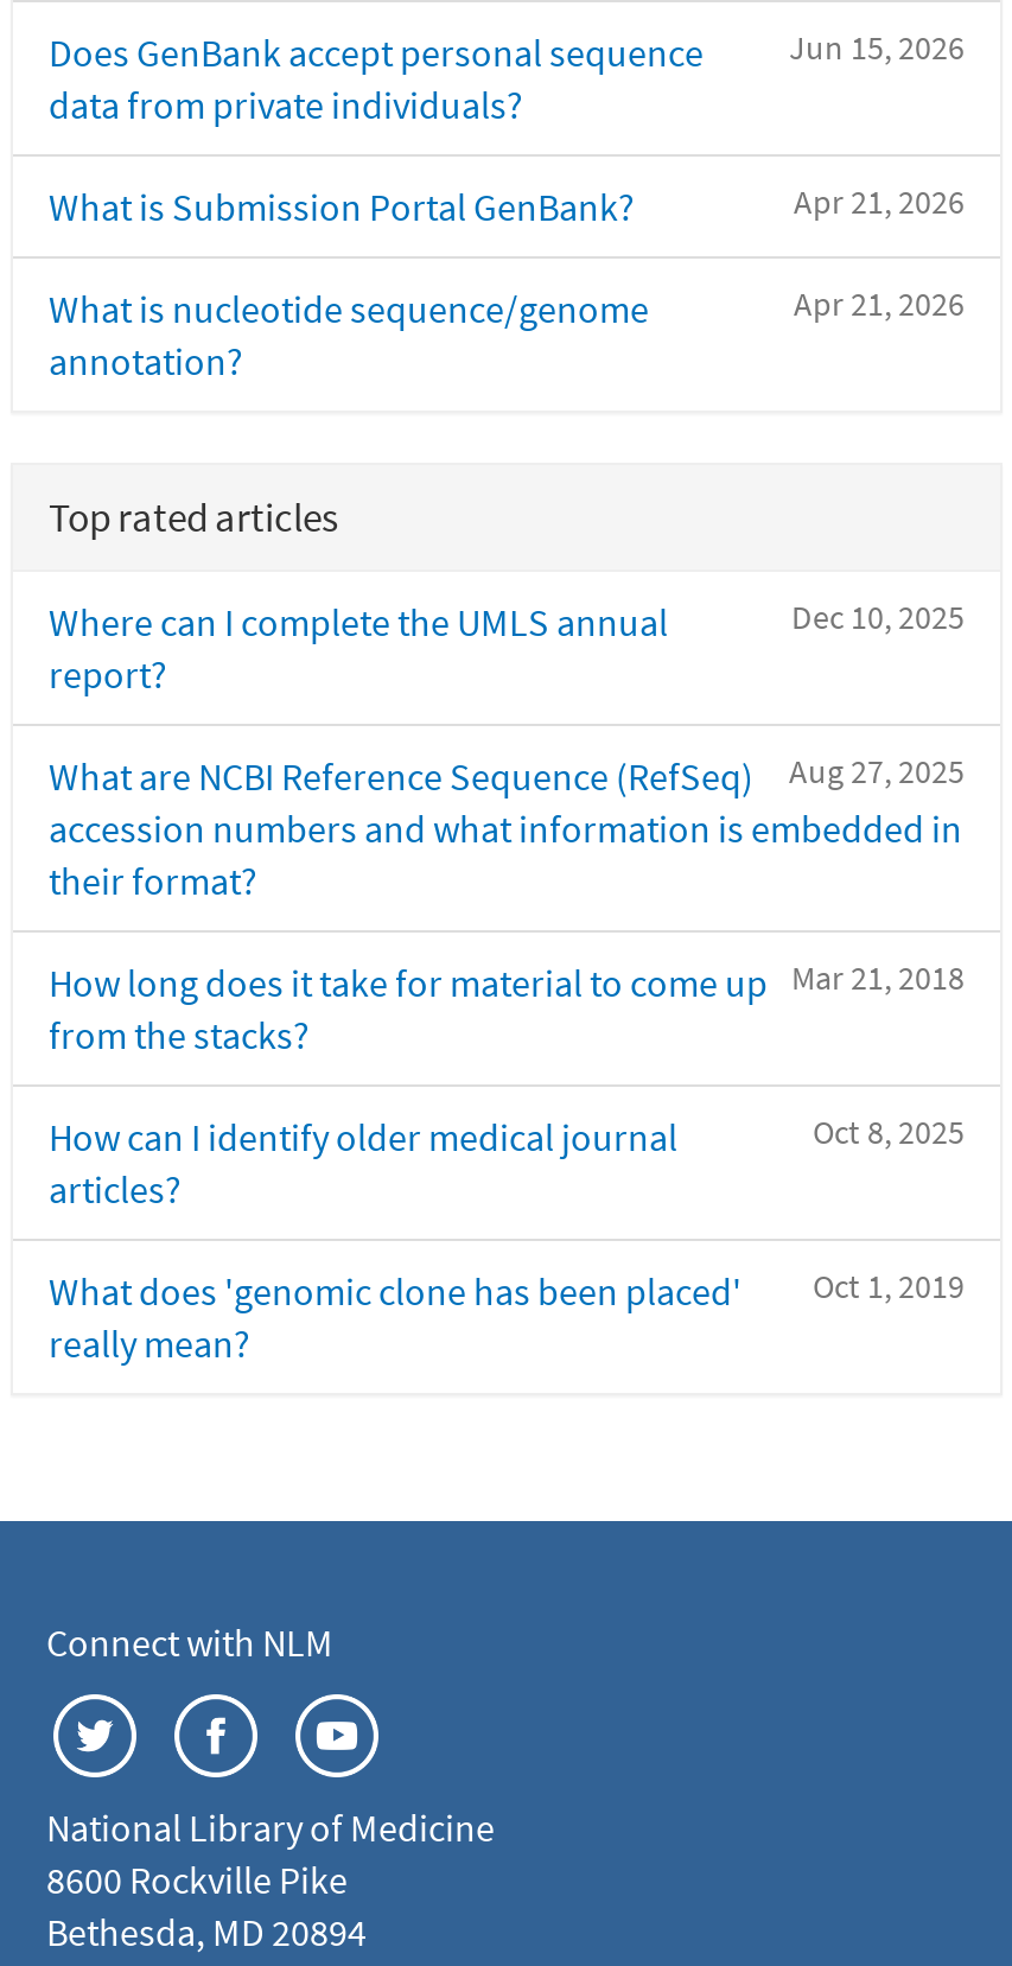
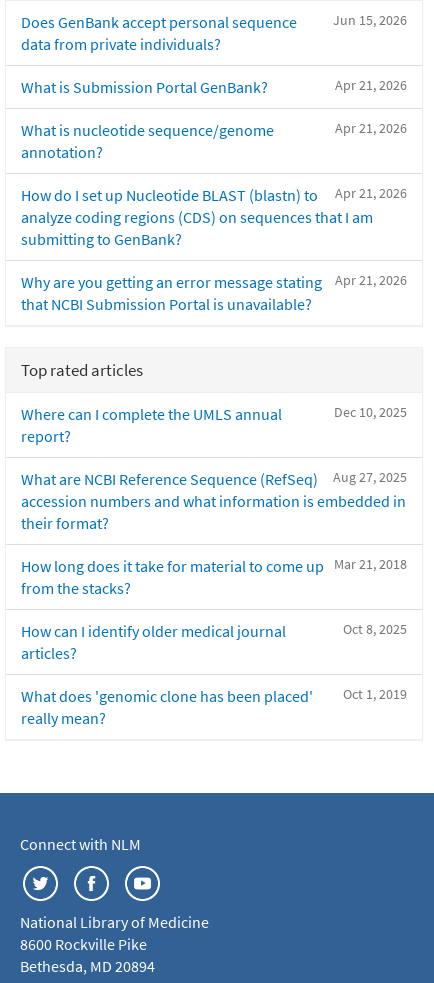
+ Apr 21, 2026
+ How do I set up Nucleotide BLAST (blastn) to
+ analyze coding regions (CDS) on sequences that I am
+ submitting to GenBank?
+ Apr 21, 2026
+ Why are you getting an error message stating
+ that NCBI Submission Portal is unavailable?
